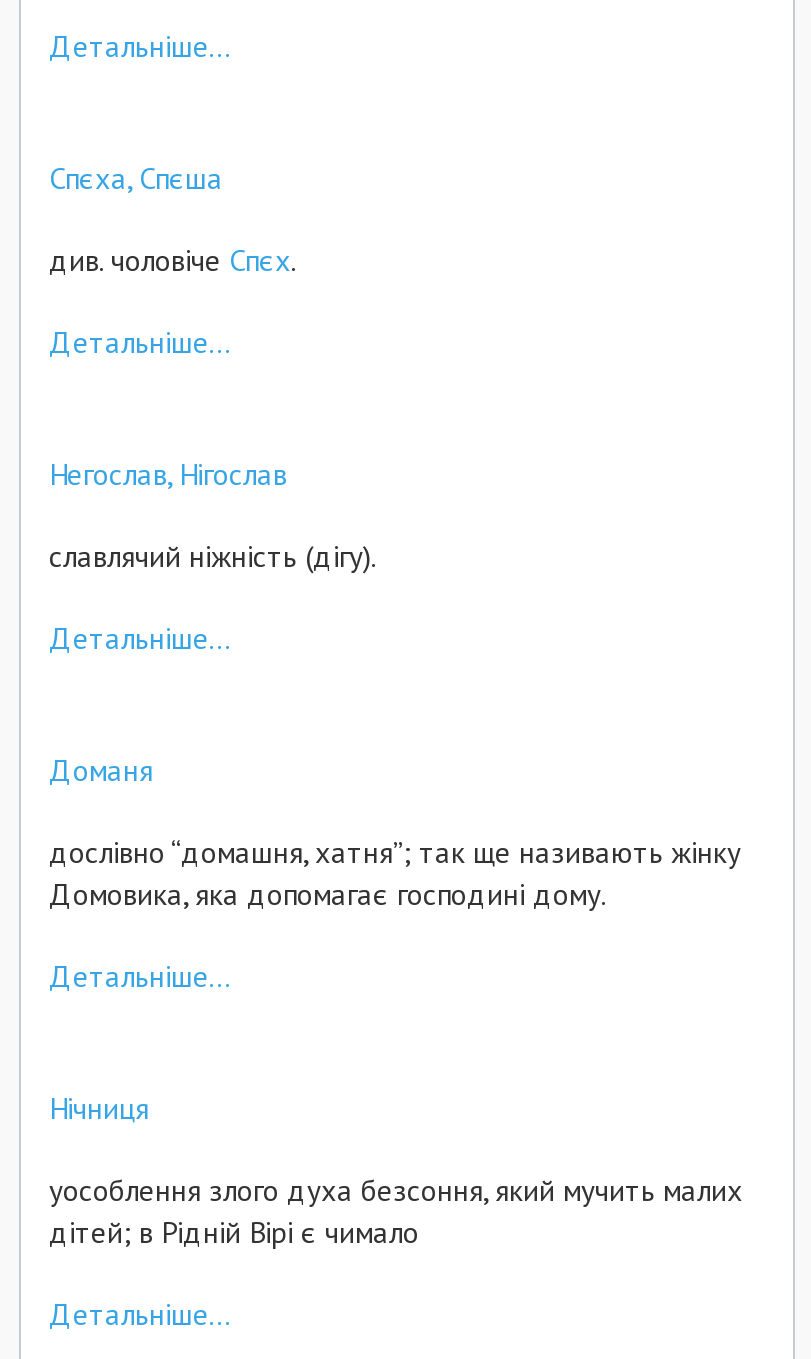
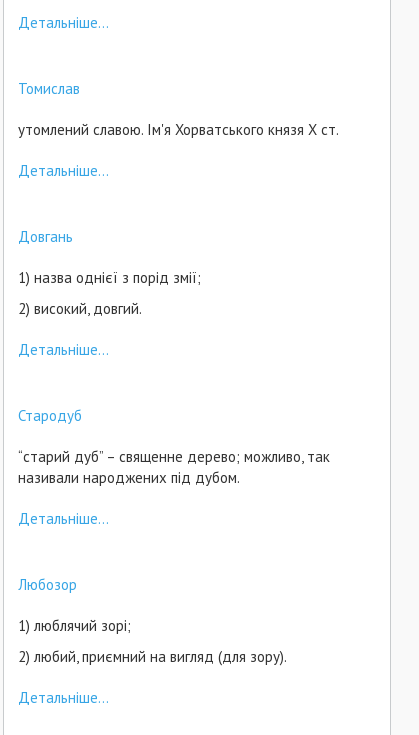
- Спєха, Спєша
+ Томислав

- див. чоловіче Спєх.
+ утомлений славою. Ім'я Хорватського князя Х ст.

- Негослав, Нігослав
- славлячий ніжність (дігу).
+ Довгань
+ 1) назва однієї з порід змії;
+ 2) високий, довгий.

- Доманя
+ Стародуб

- дослівно “домашня, хатня”; так ще називають жінку
- Домовика, яка допомагає господині дому.
+ “старий дуб” – священне дерево; можливо, так
+ називали народжених під дубом.

- Нічниця
- уособлення злого духа безсоння, який мучить малих
- дітей; в Рідній Вірі є чимало
+ Любозор
+ 1) люблячий зорі;
+ 2) любий, приємний на вигляд (для зору).
